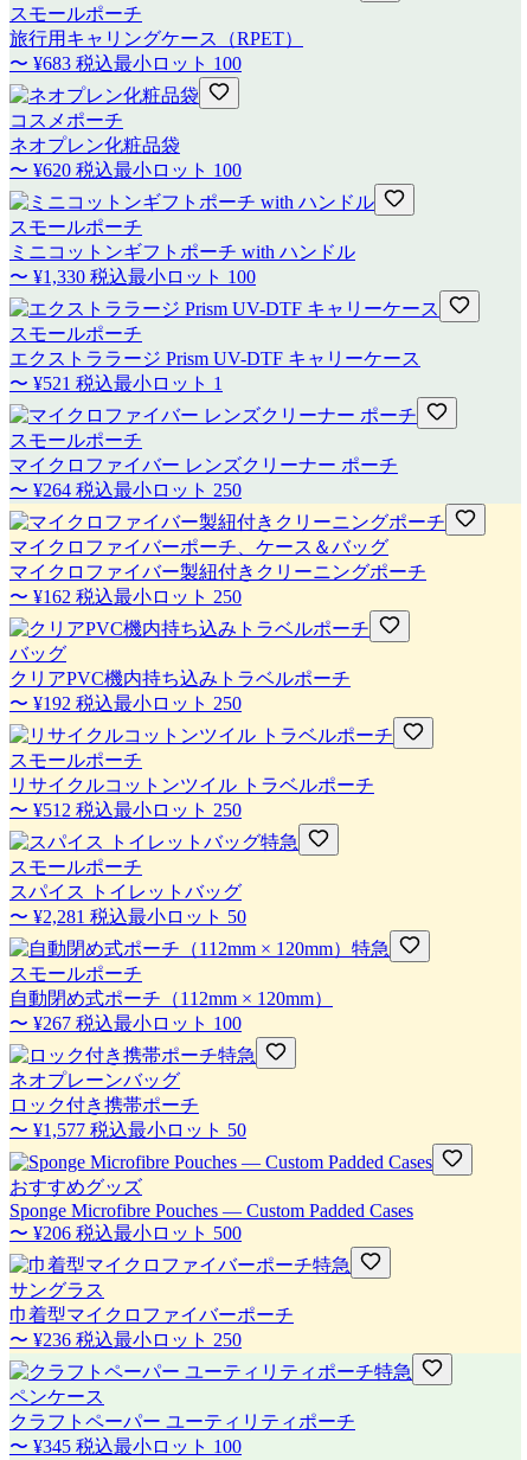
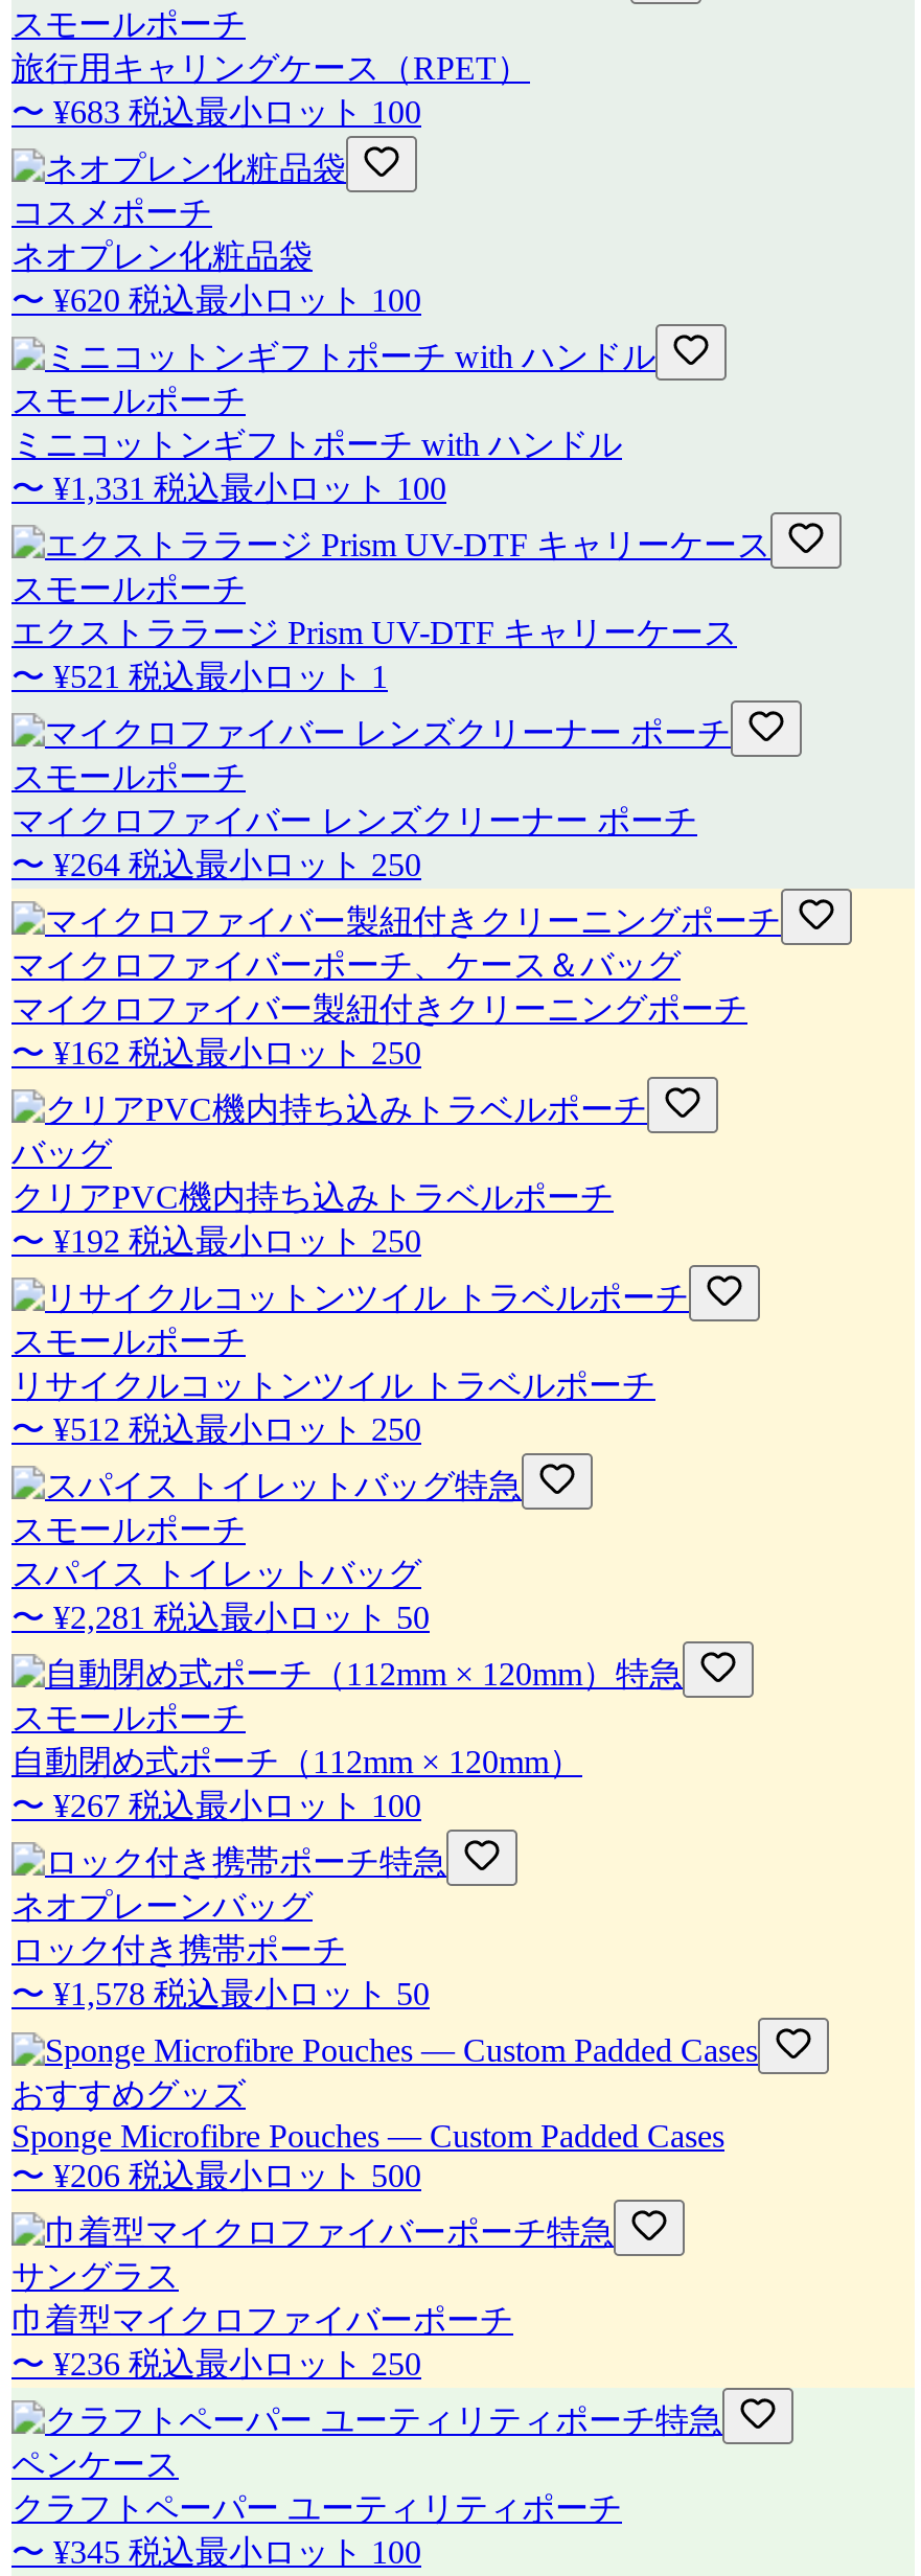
- 〜 ¥1,330 税込最小ロット 100
+ 〜 ¥1,331 税込最小ロット 100

- 〜 ¥1,577 税込最小ロット 50
+ 〜 ¥1,578 税込最小ロット 50
